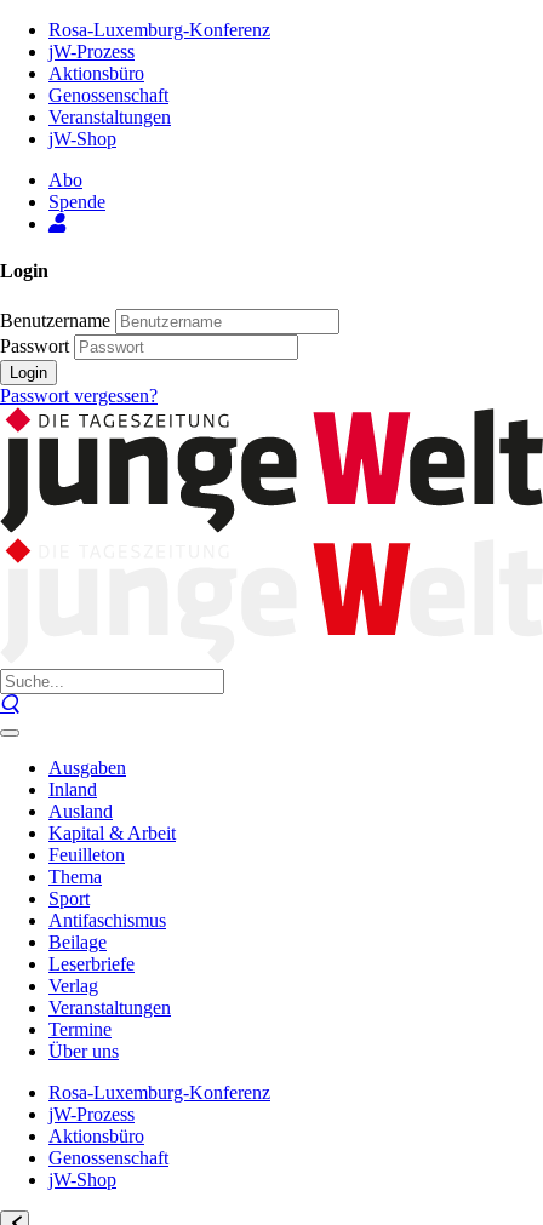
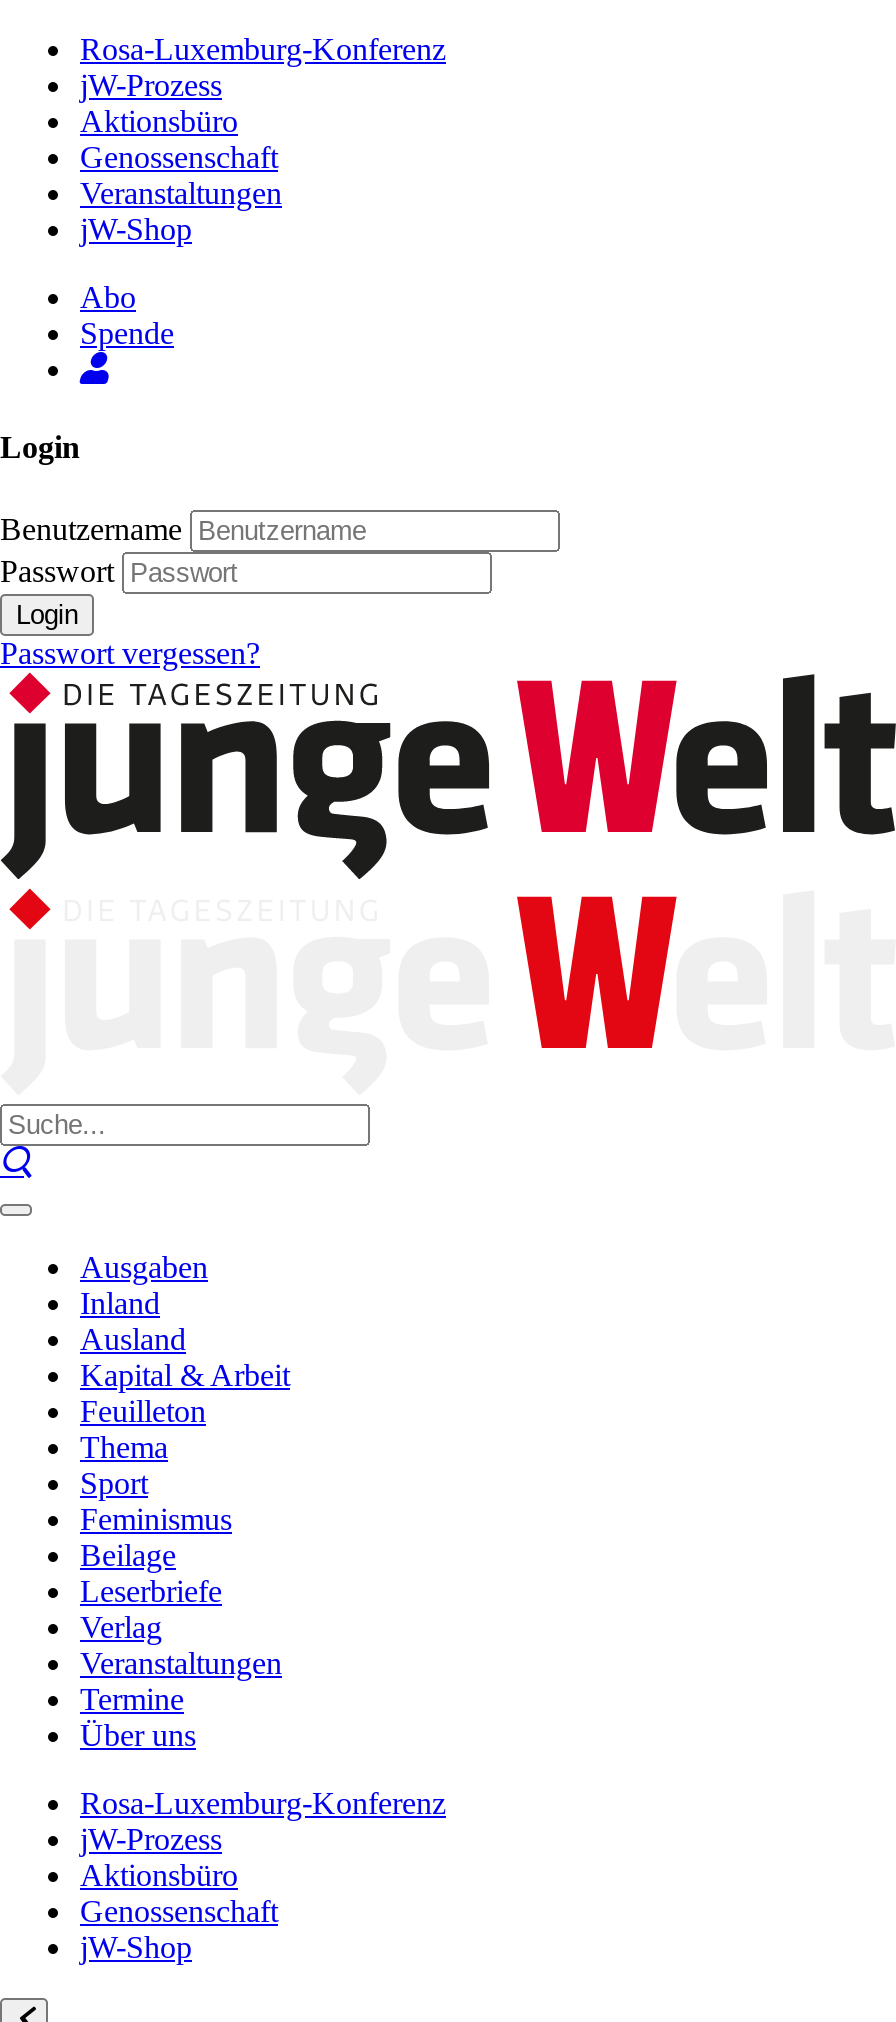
- Antifaschismus
+ Feminismus
